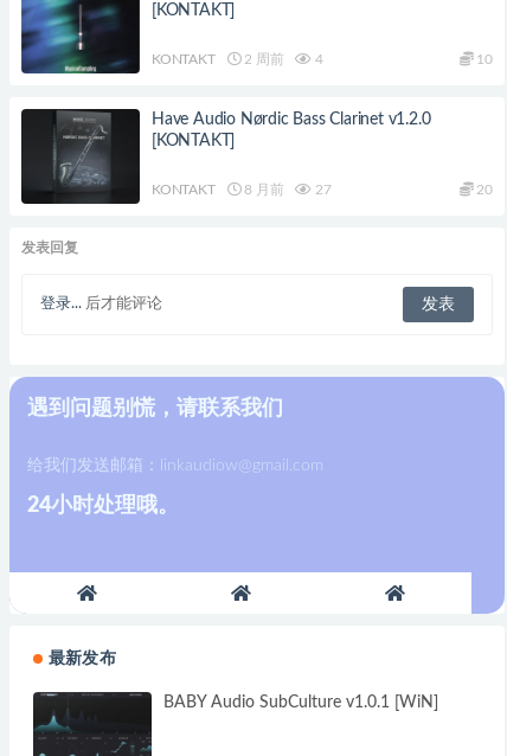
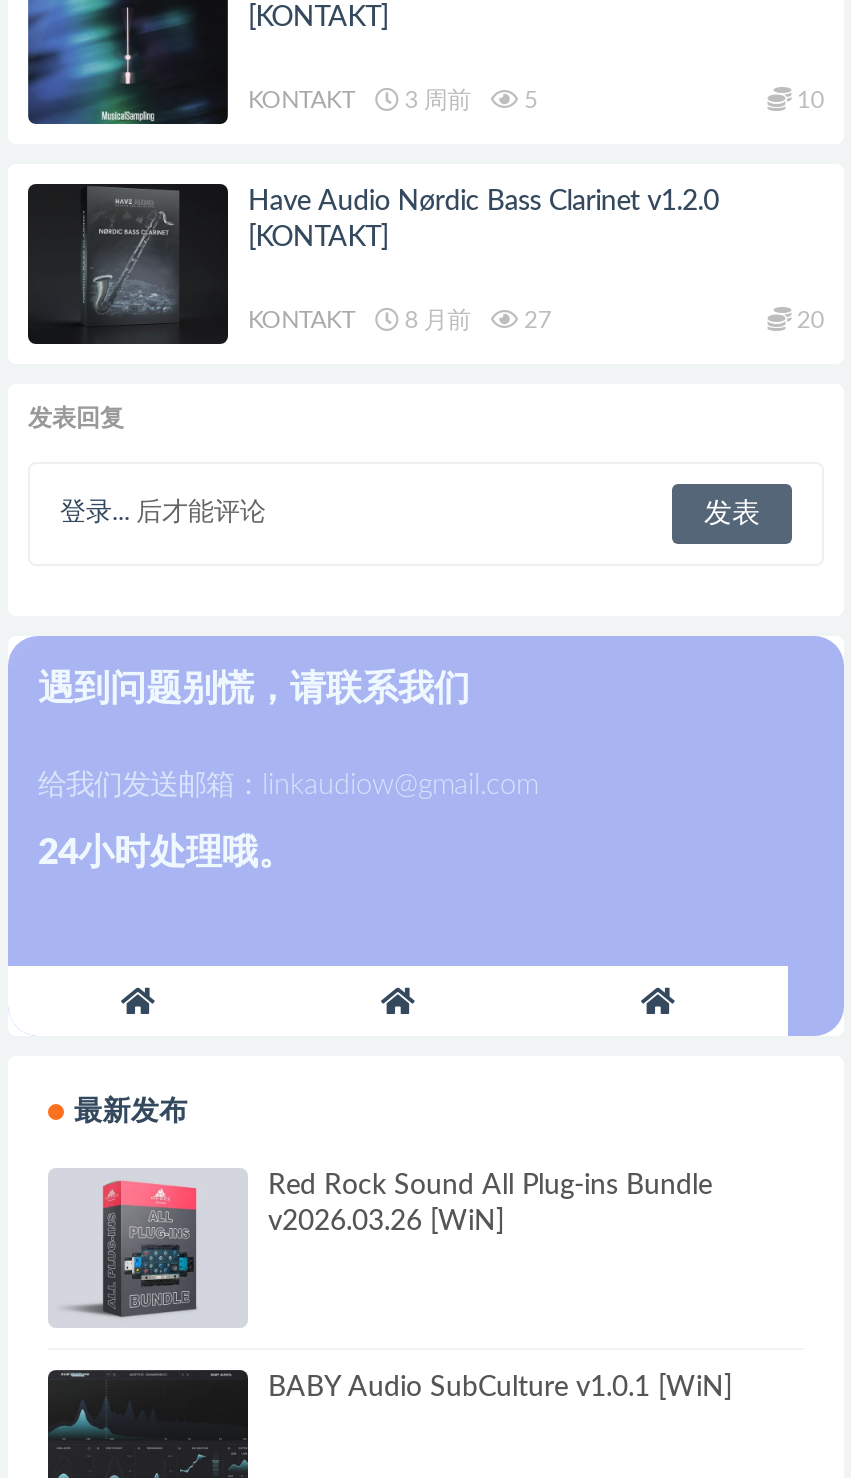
- 2 周前
+ 3 周前

- 4
+ 5

+ [image]
+ Red Rock Sound All Plug-ins Bundle
+ v2026.03.26 [WiN]
